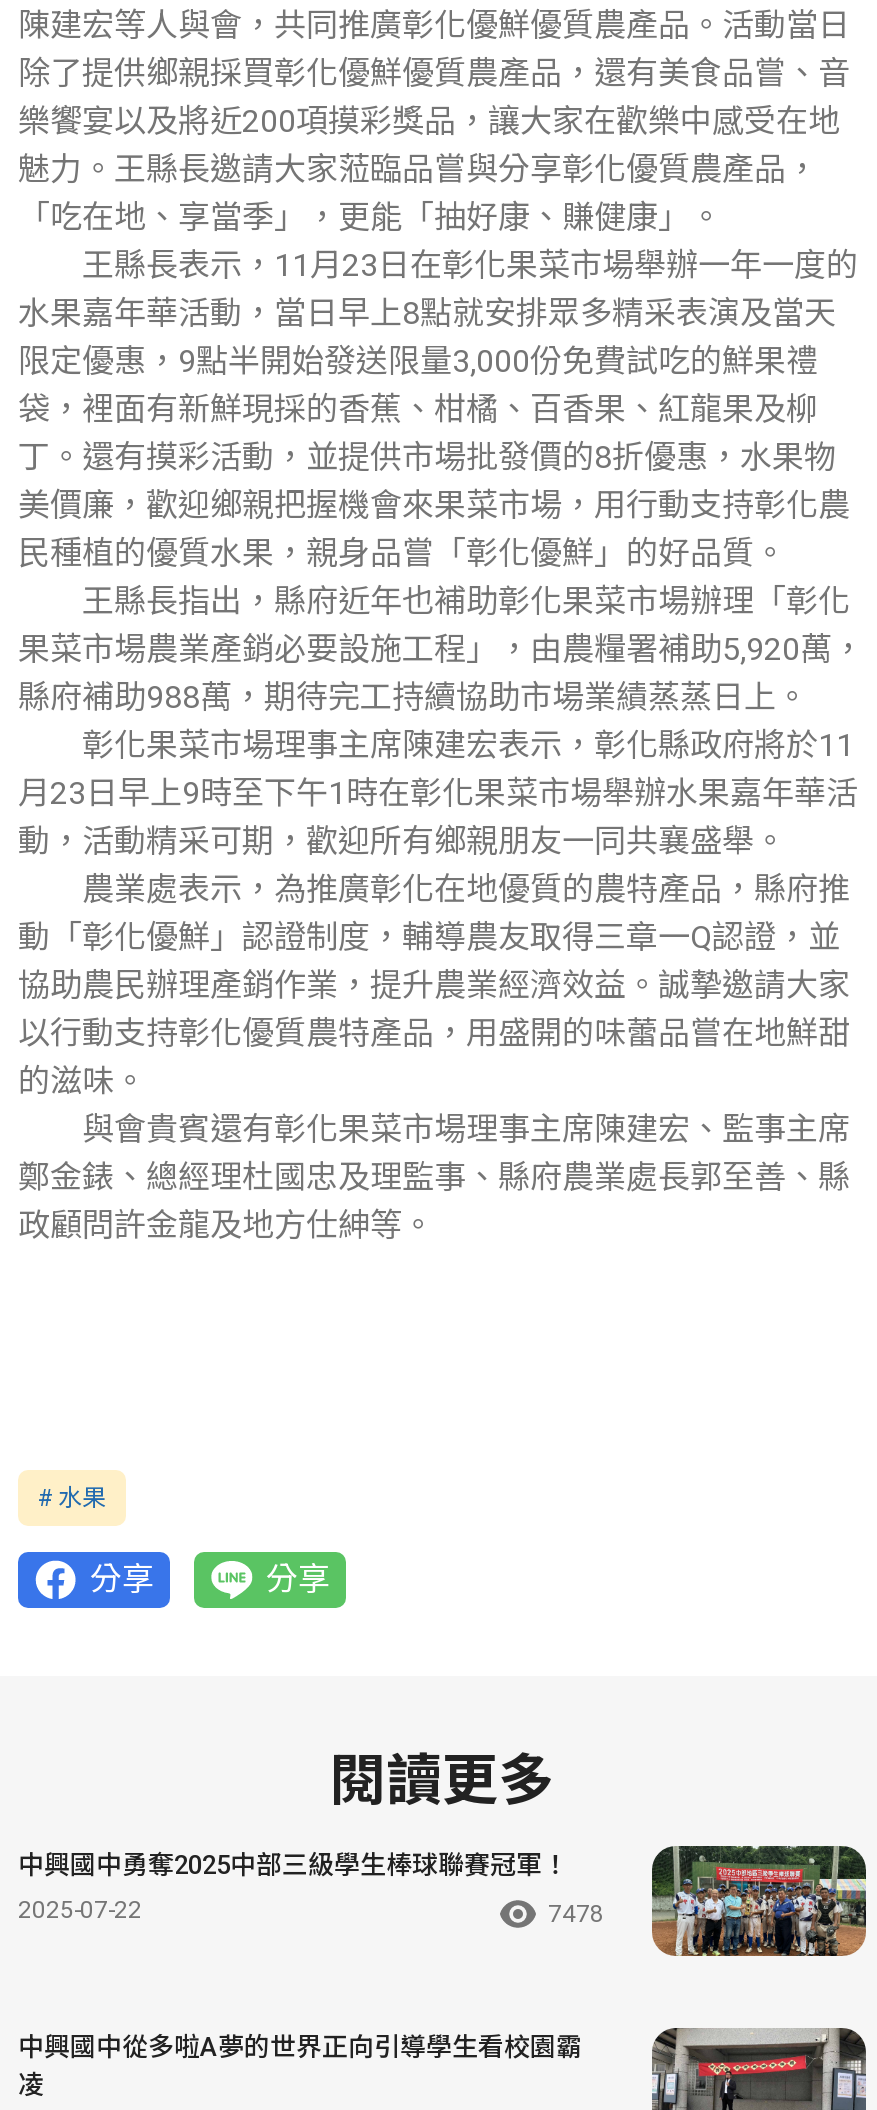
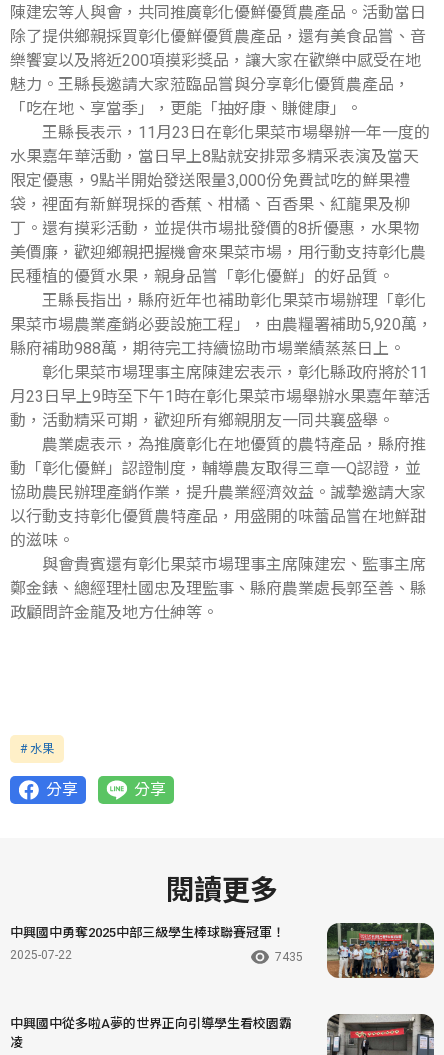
- 7478
+ 7435
